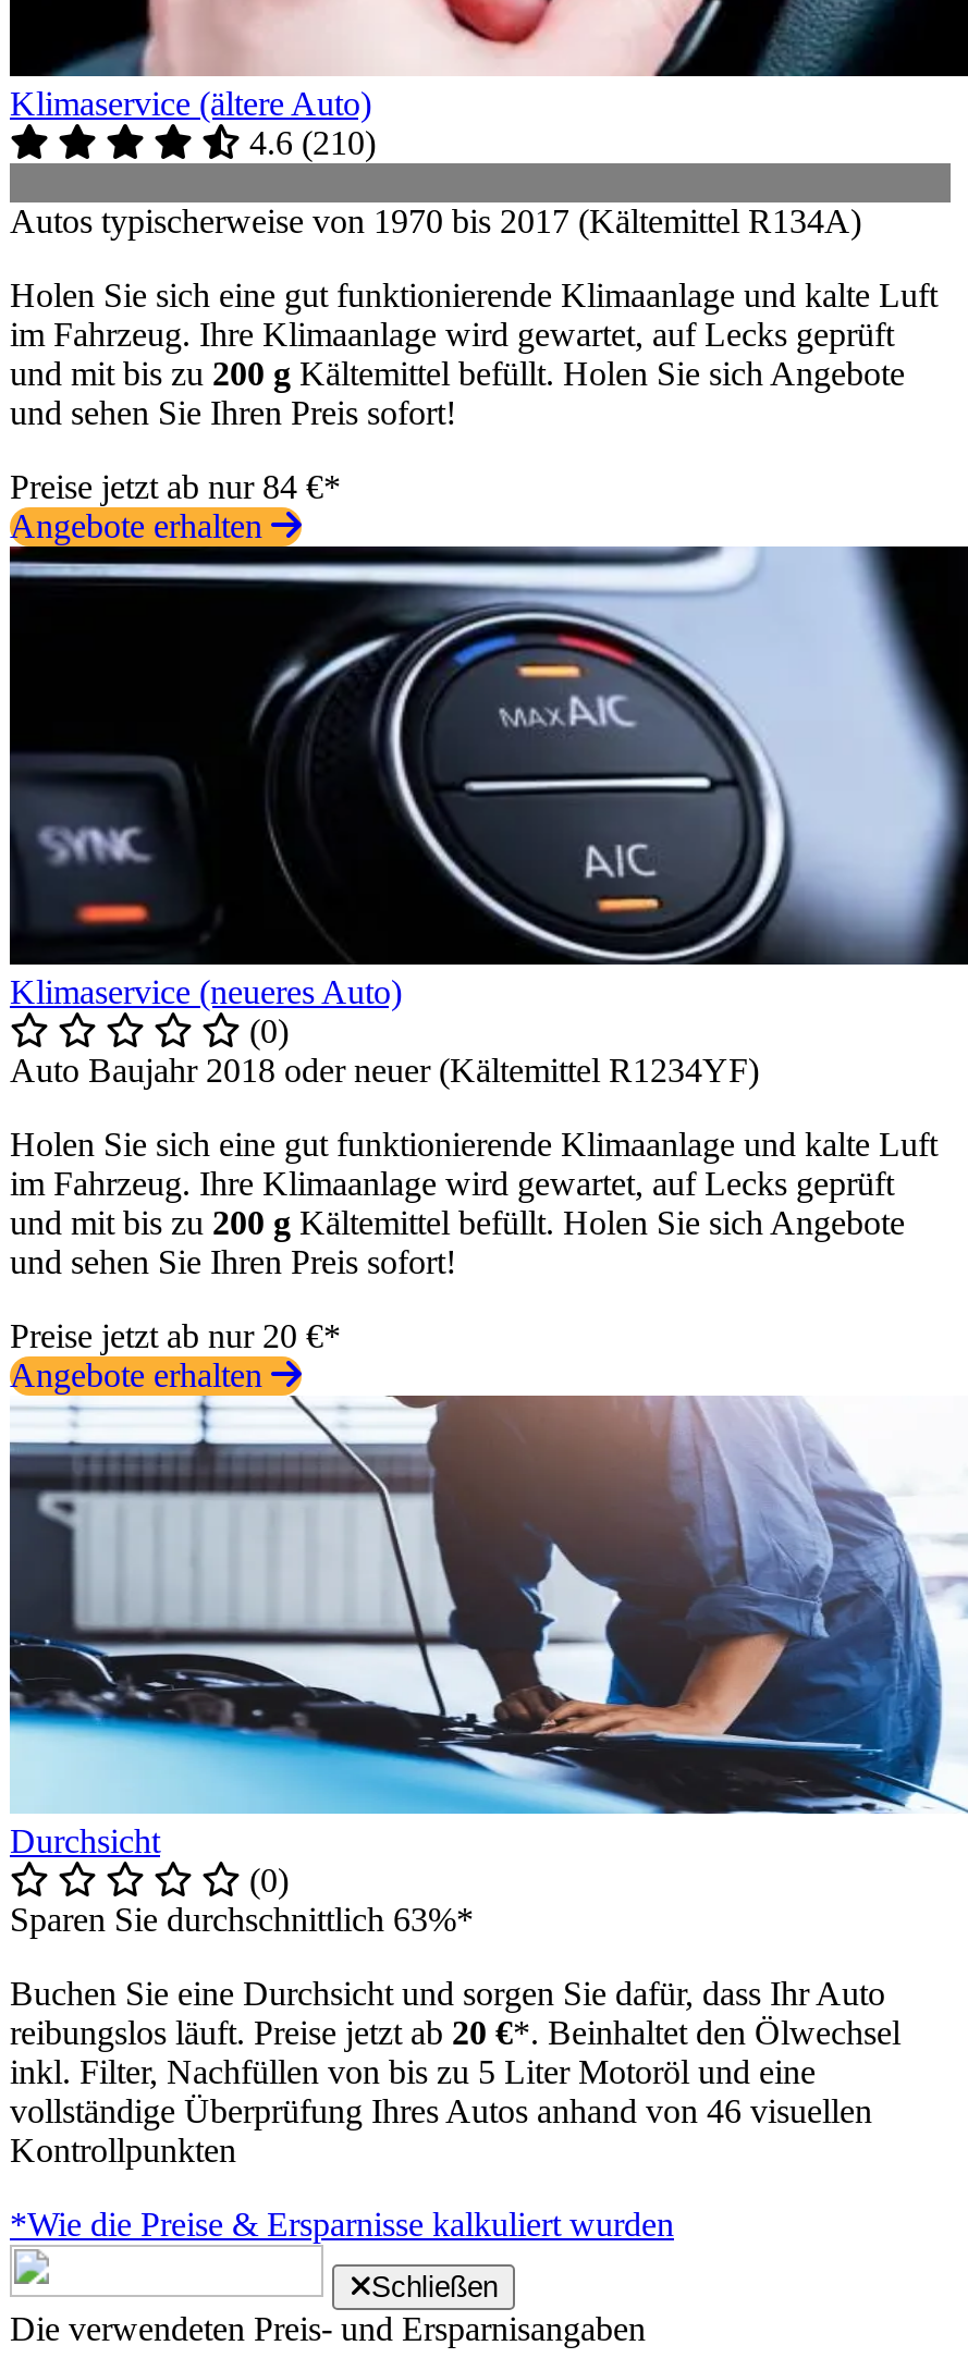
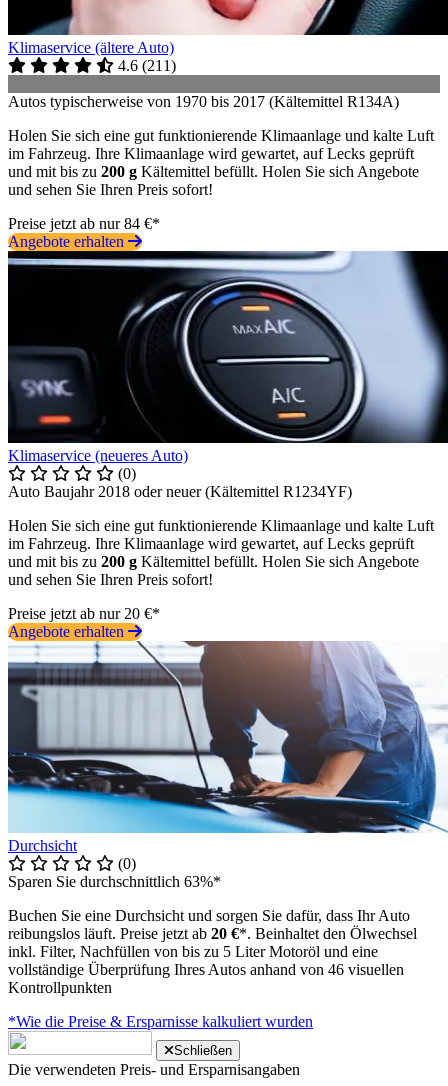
- 4.6 (210)
+ 4.6 (211)
